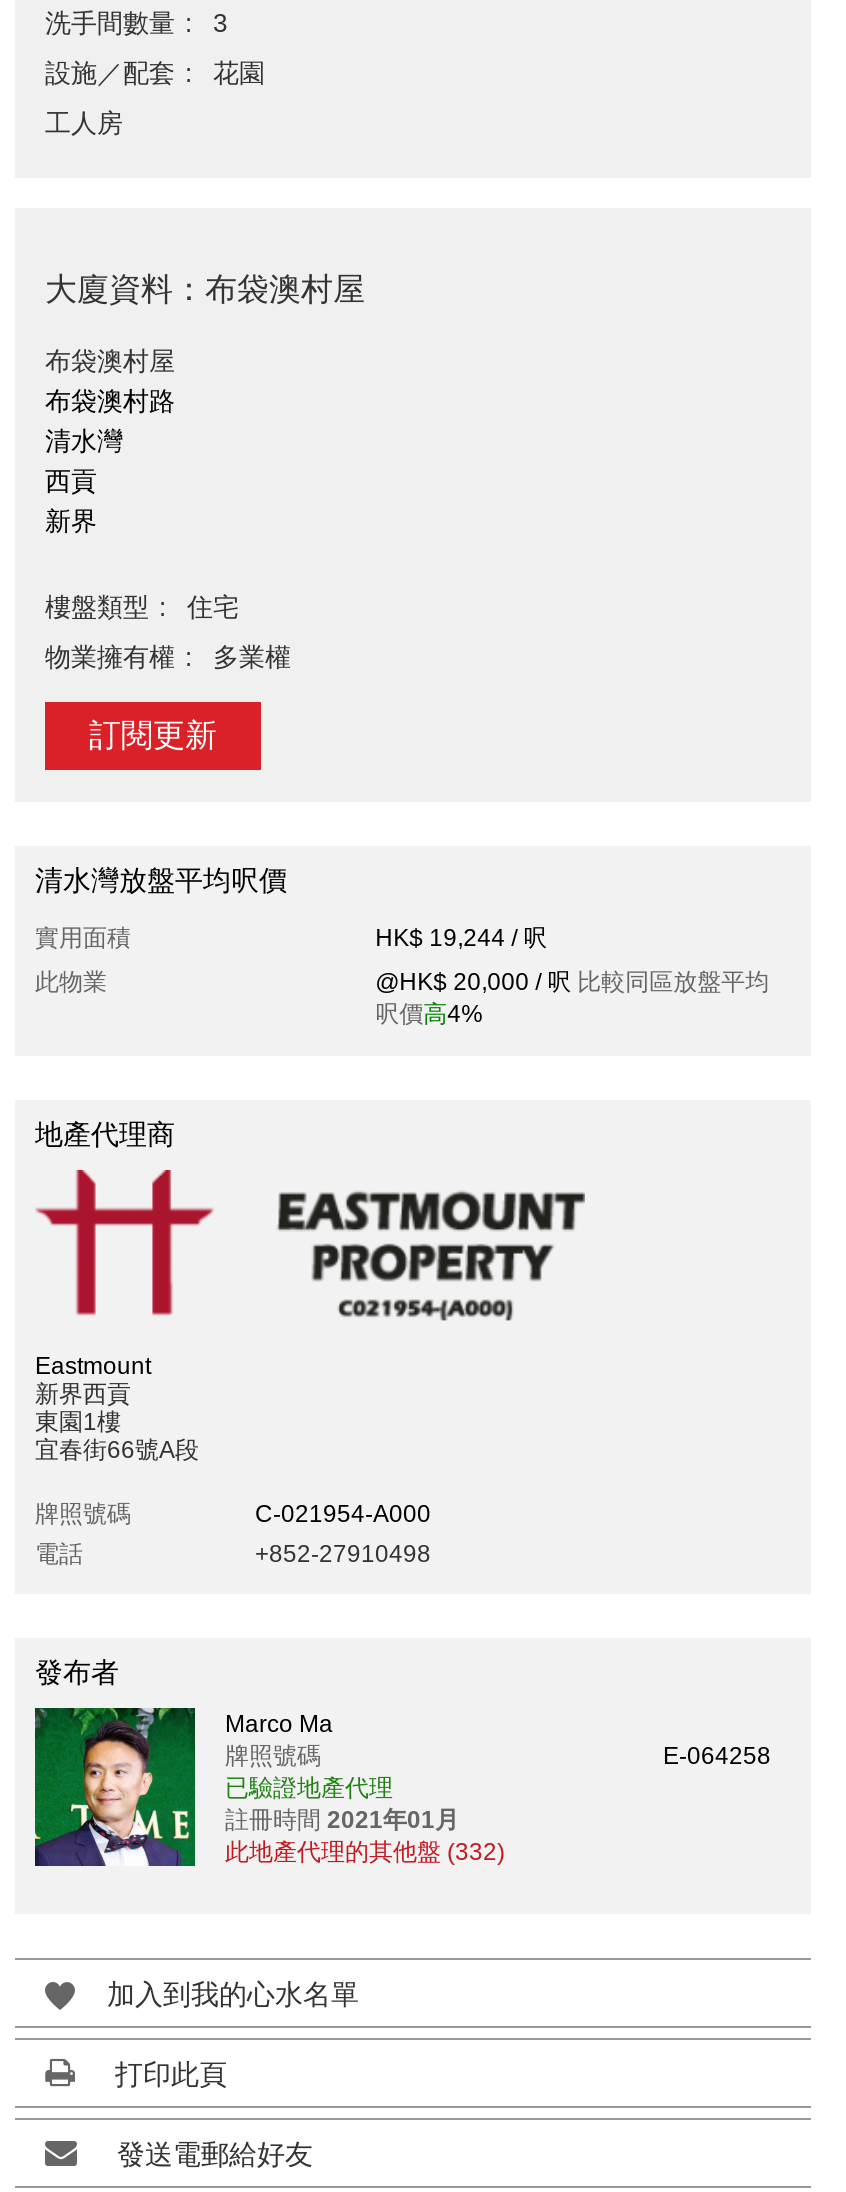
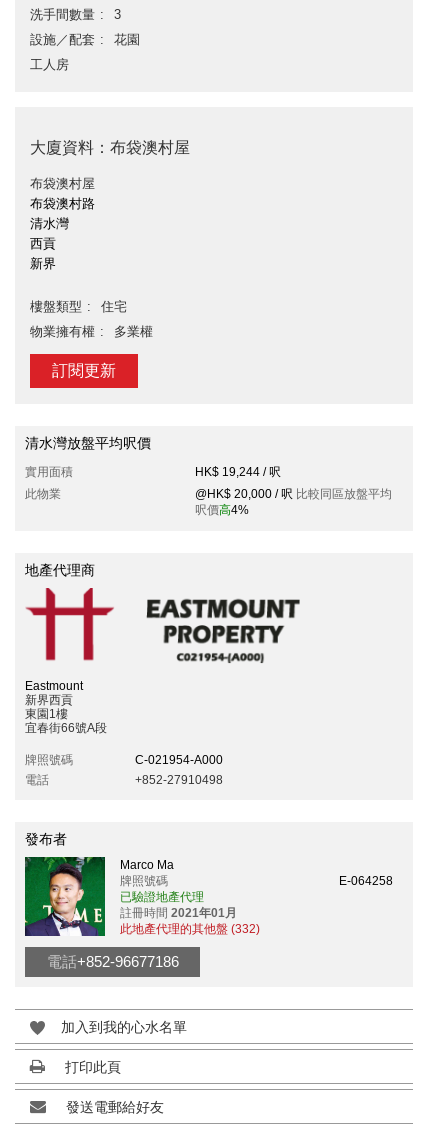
+ 電話+852-96677186
